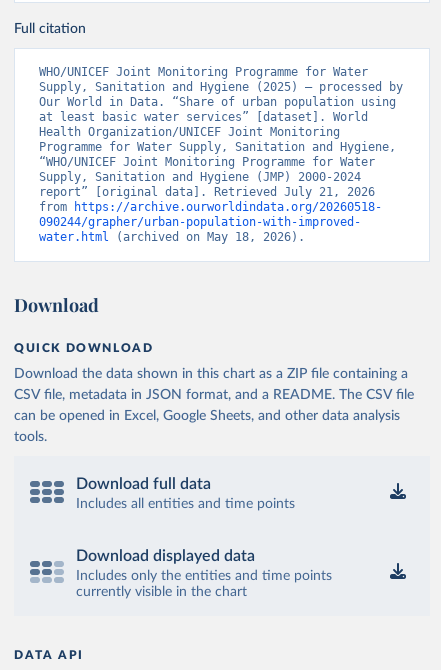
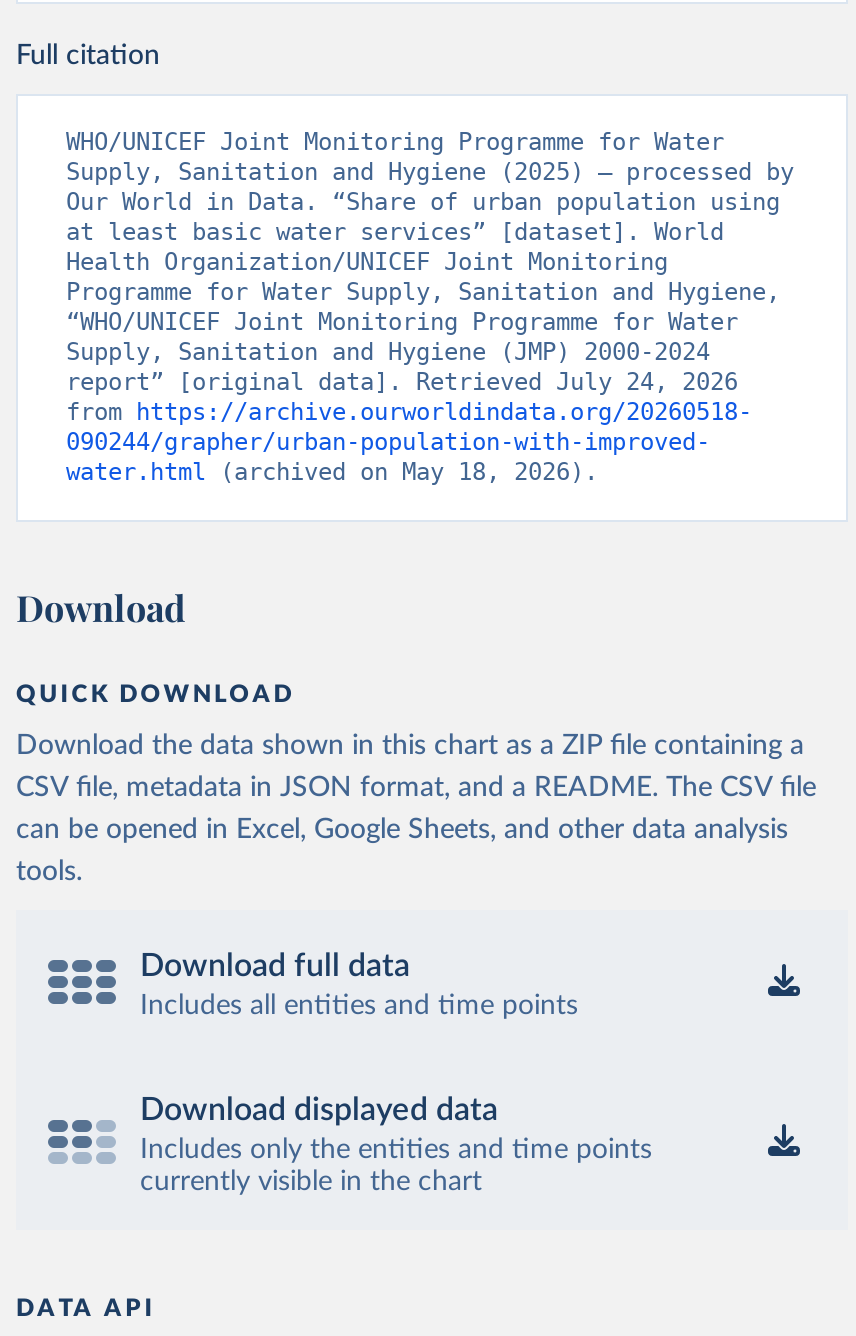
- report” [original data]. Retrieved July 21, 2026
+ report” [original data]. Retrieved July 24, 2026
